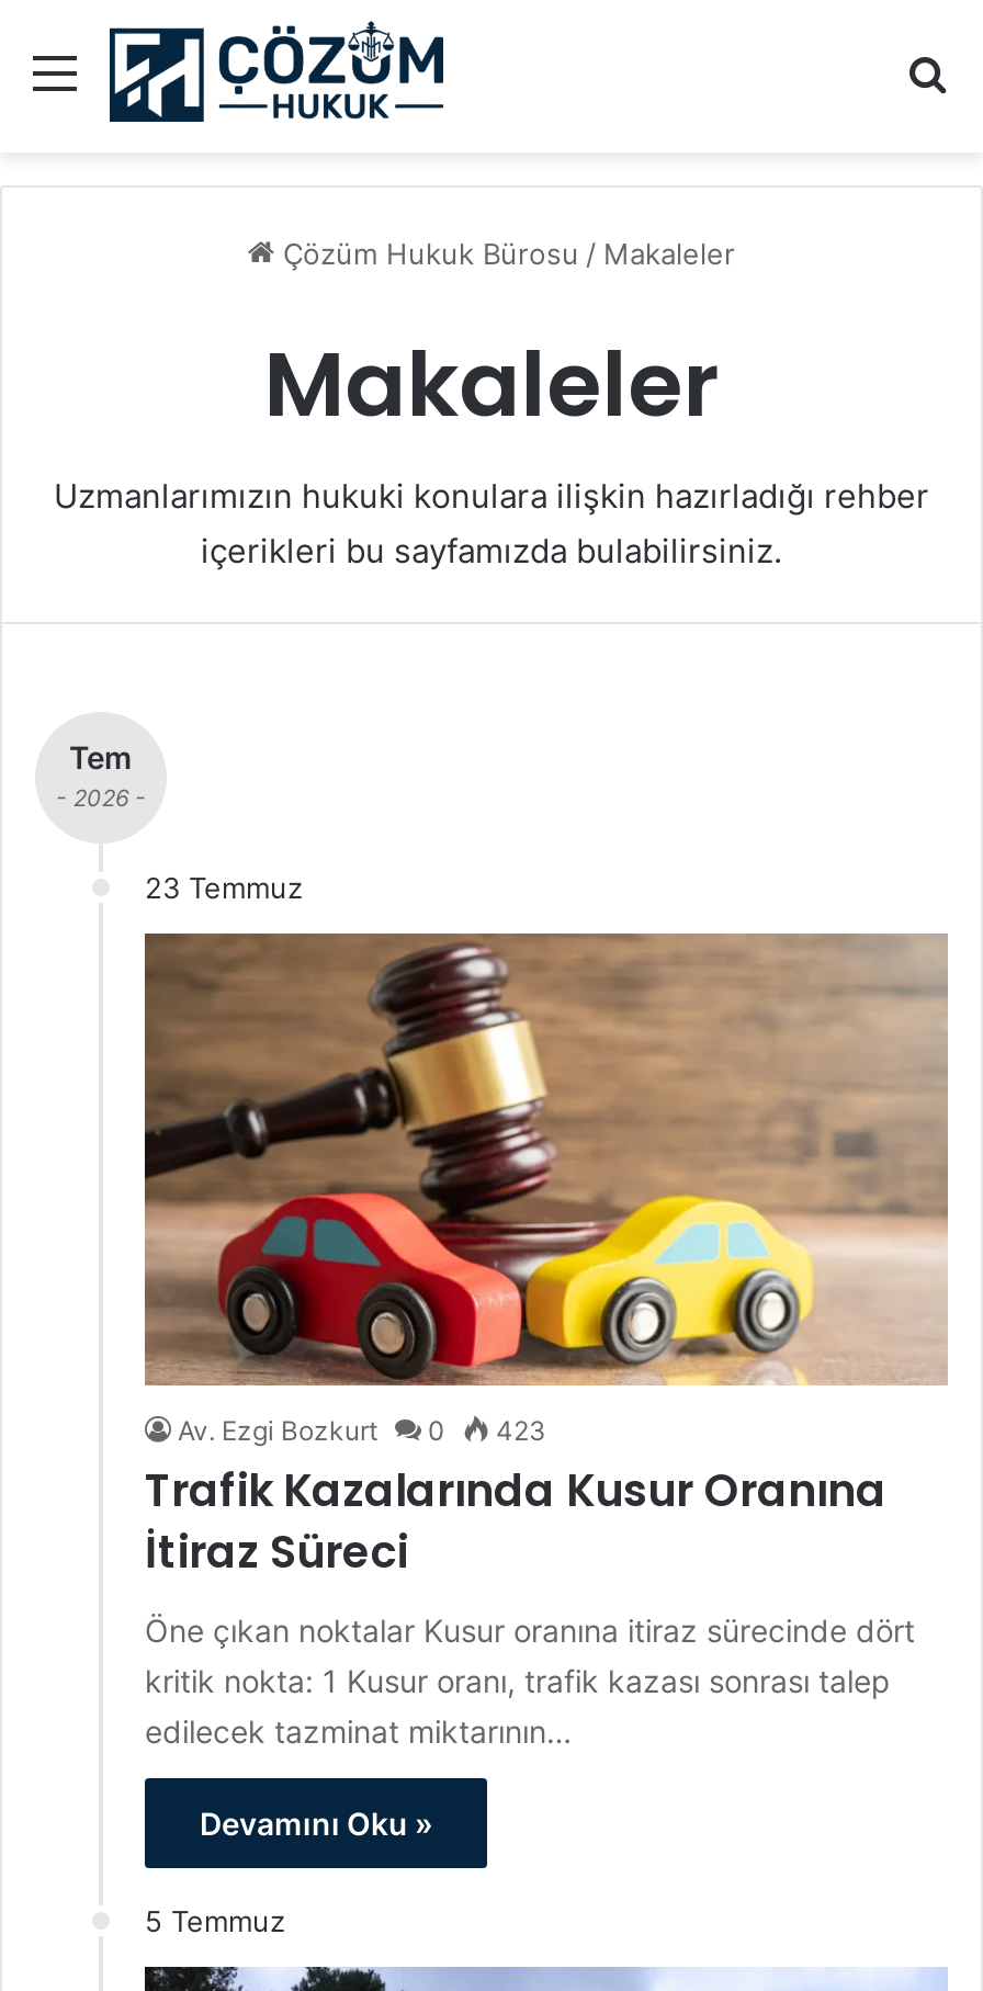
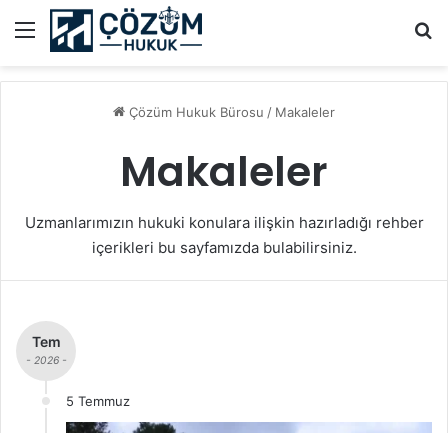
- 23 Temmuz

- [image]
- Av. Ezgi Bozkurt
- 0
- 423
- Trafik Kazalarında Kusur Oranına
- İtiraz Süreci
- Öne çıkan noktalar Kusur oranına itiraz sürecinde dört
- kritik nokta: 1 Kusur oranı, trafik kazası sonrası talep
- edilecek tazminat miktarının…
- Devamını Oku »
